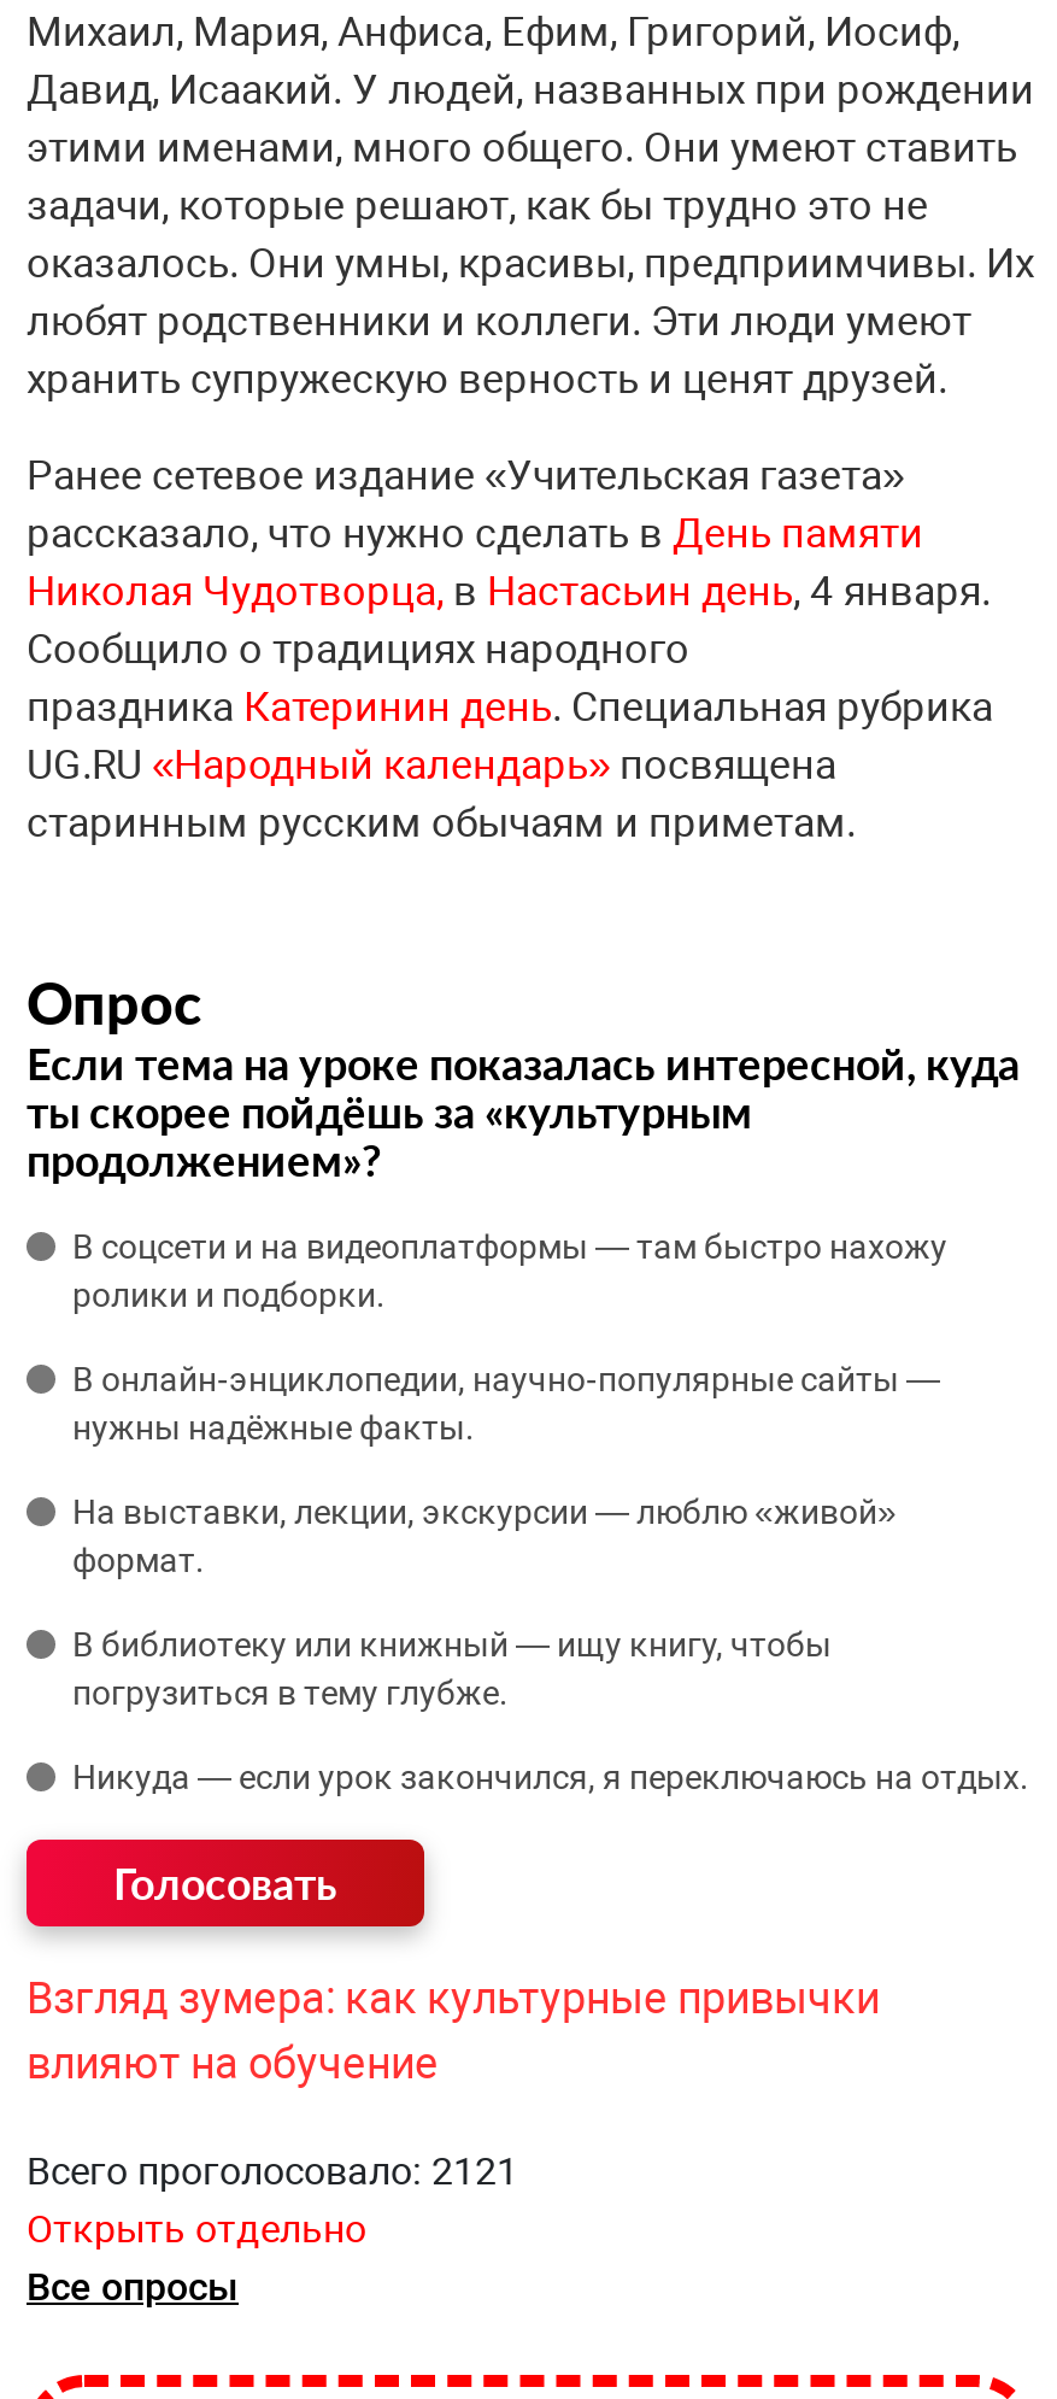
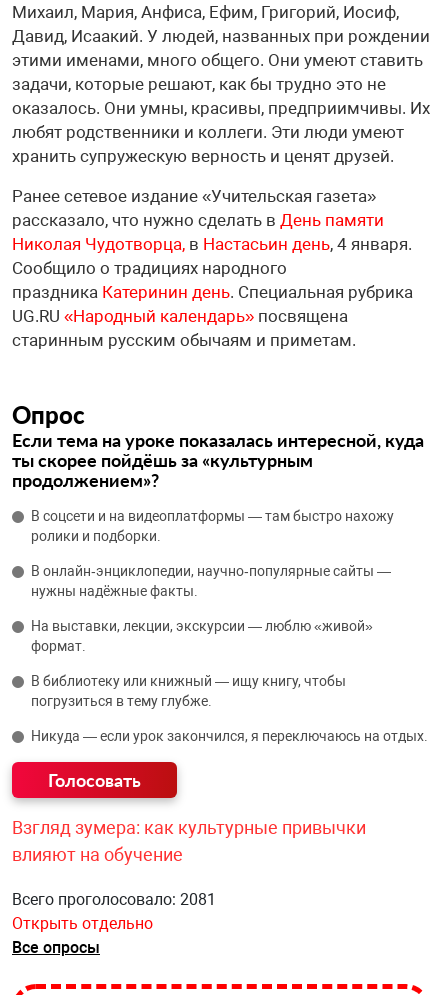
- Всего проголосовало: 2121
+ Всего проголосовало: 2081
